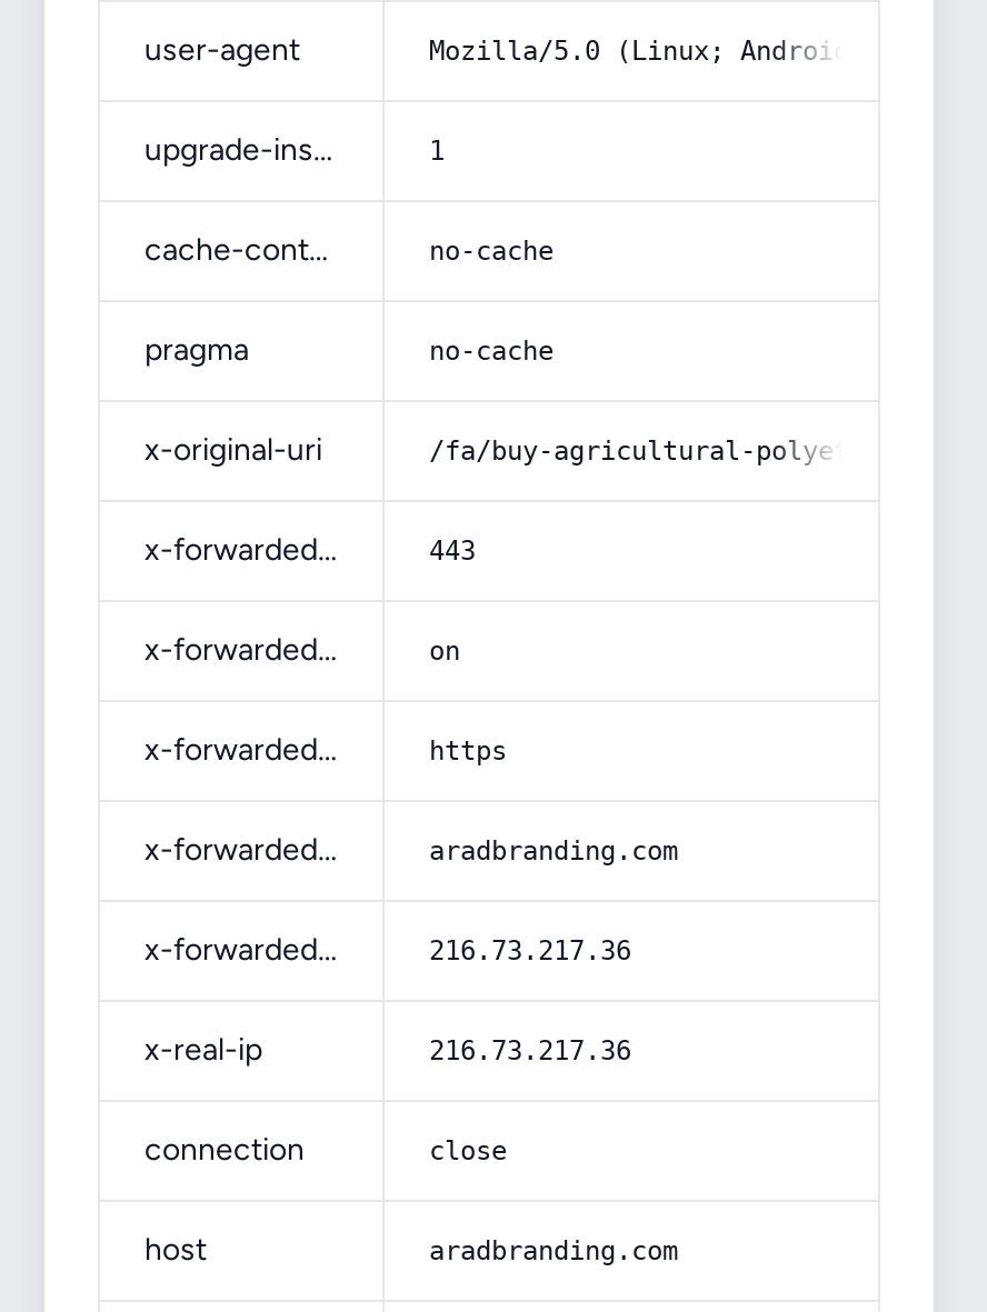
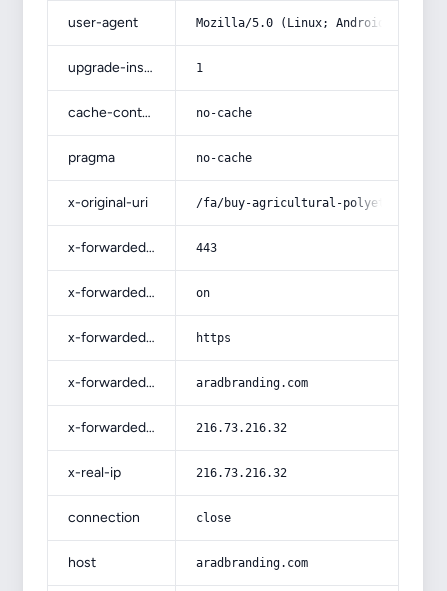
- 216.73.217.36
+ 216.73.216.32

- 216.73.217.36
+ 216.73.216.32
